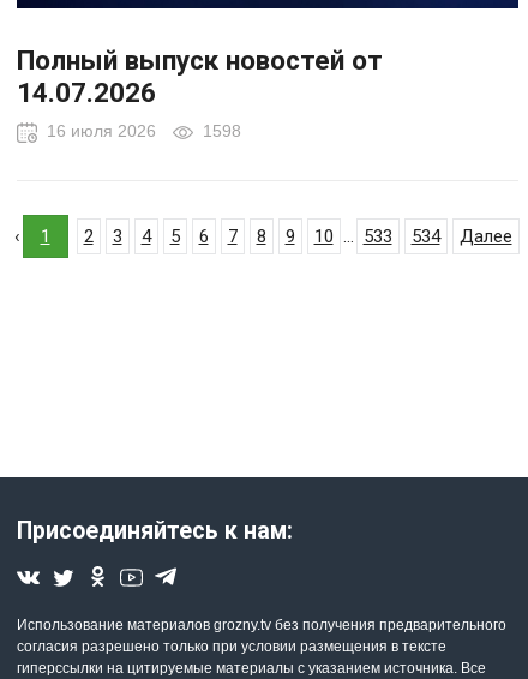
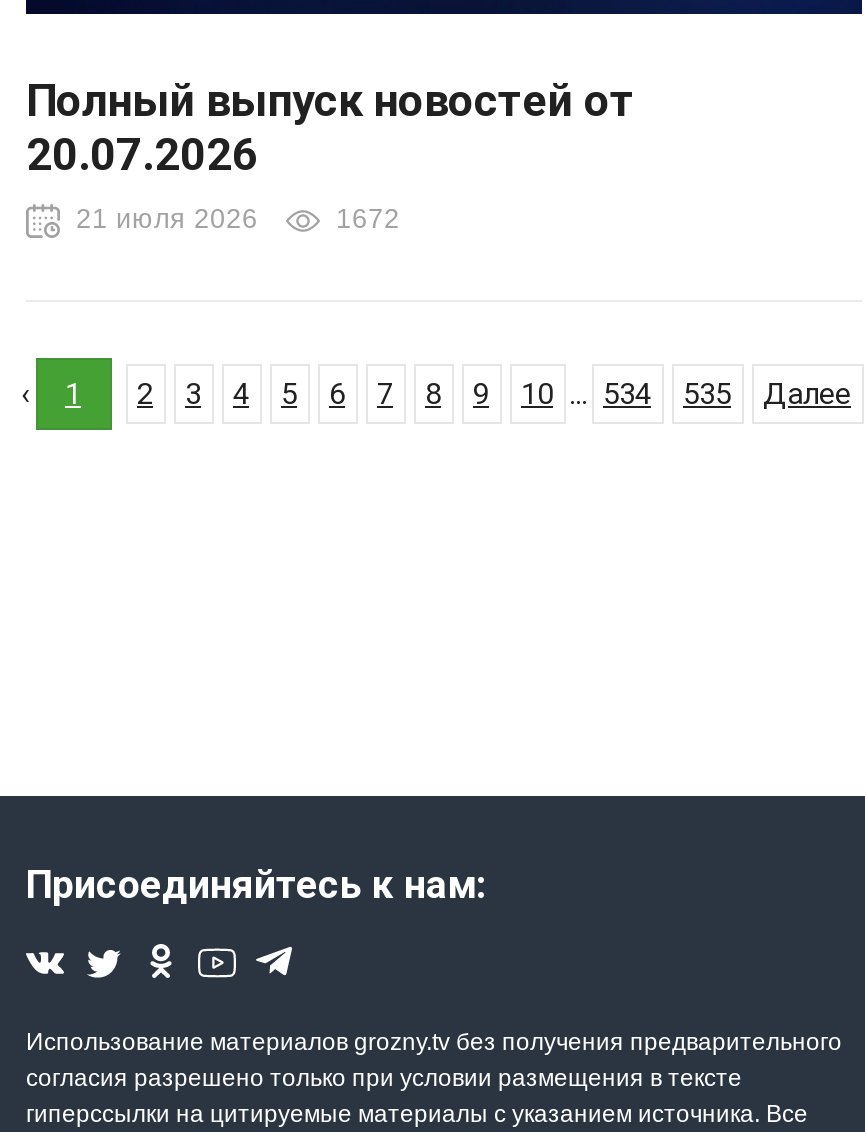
- 14.07.2026
+ 20.07.2026

- 16 июля 2026
+ 21 июля 2026

- 1598
+ 1672

- 10 ... 533
+ 10 ... 534

- 534
+ 535
